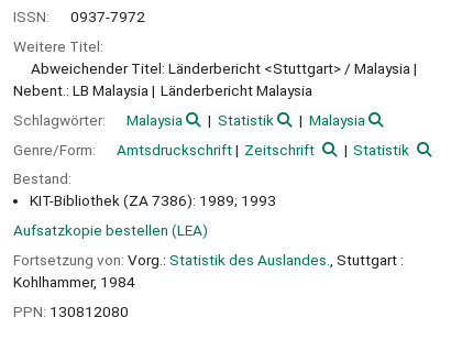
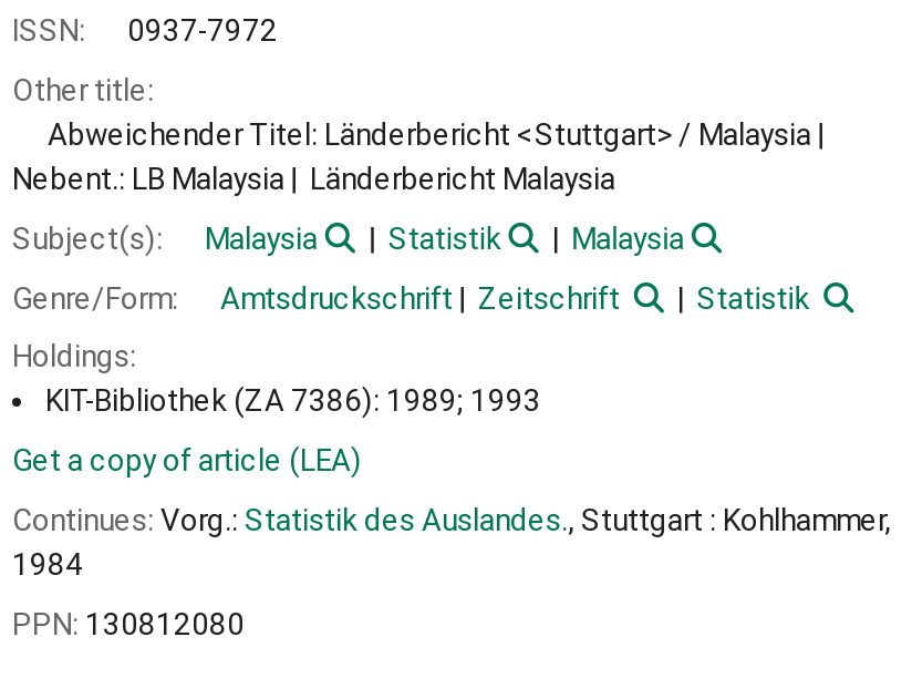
- Weitere Titel:
+ Other title:

- Schlagwörter:
+ Subject(s):

- Bestand:
+ Holdings:

- Aufsatzkopie bestellen (LEA)
+ Get a copy of article (LEA)

- Fortsetzung von: Vorg.: Statistik des Auslandes., Stuttgart :
- Kohlhammer, 1984
+ Continues: Vorg.: Statistik des Auslandes., Stuttgart : Kohlhammer,
+ 1984
